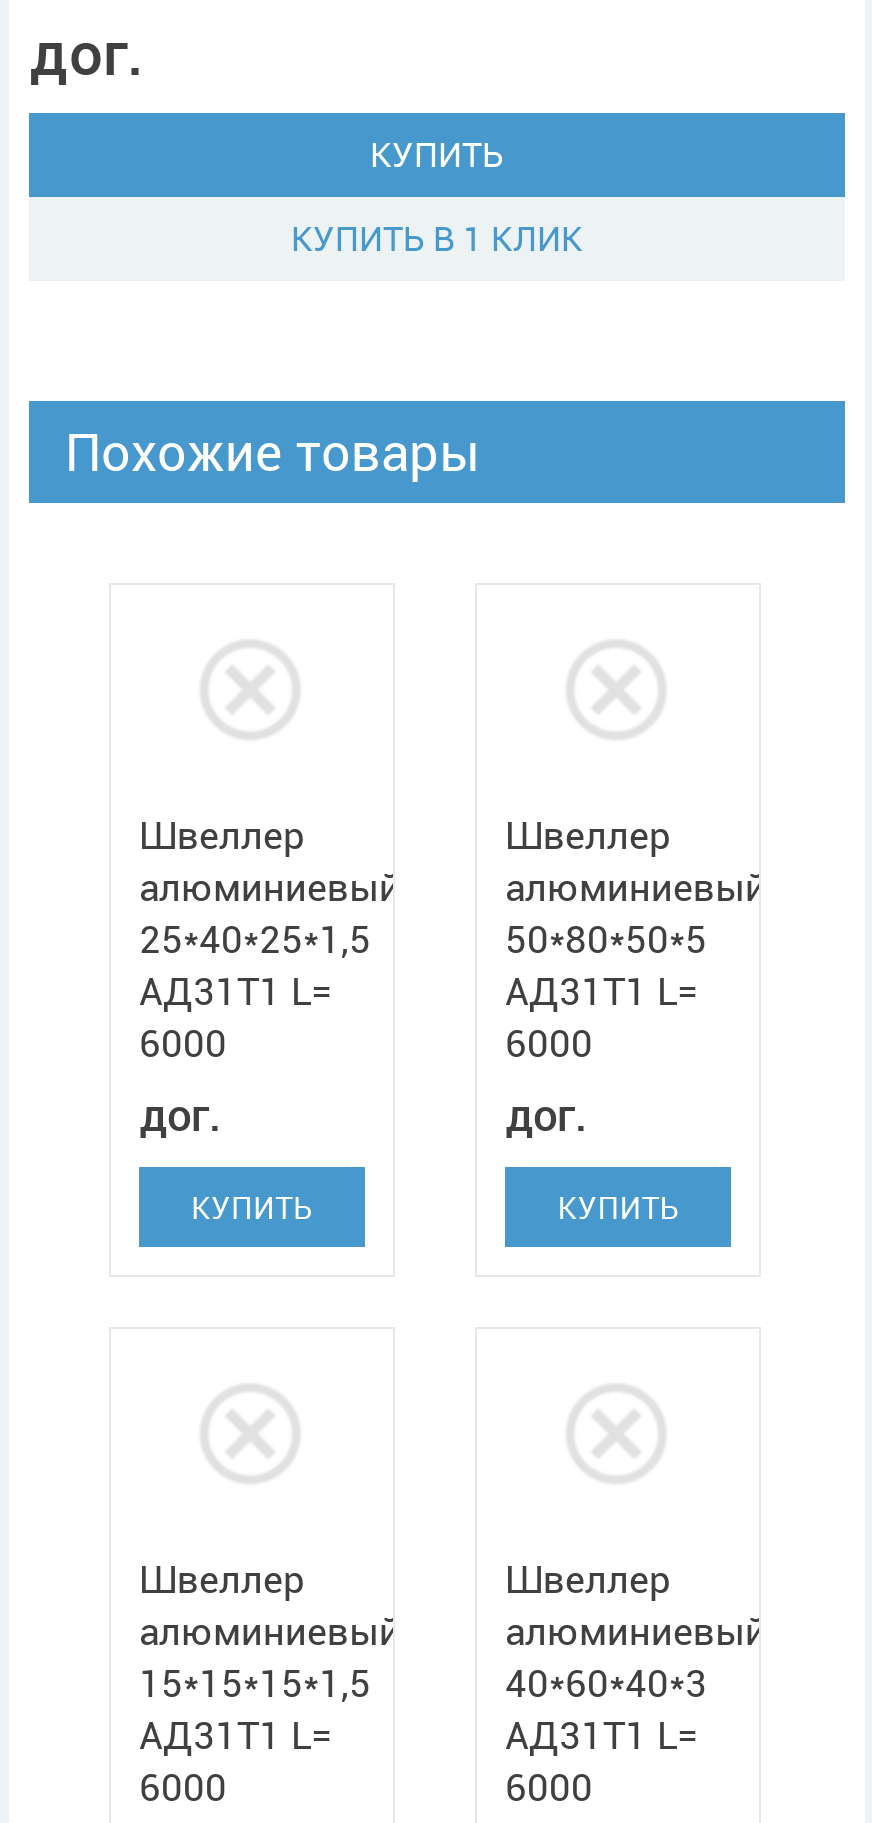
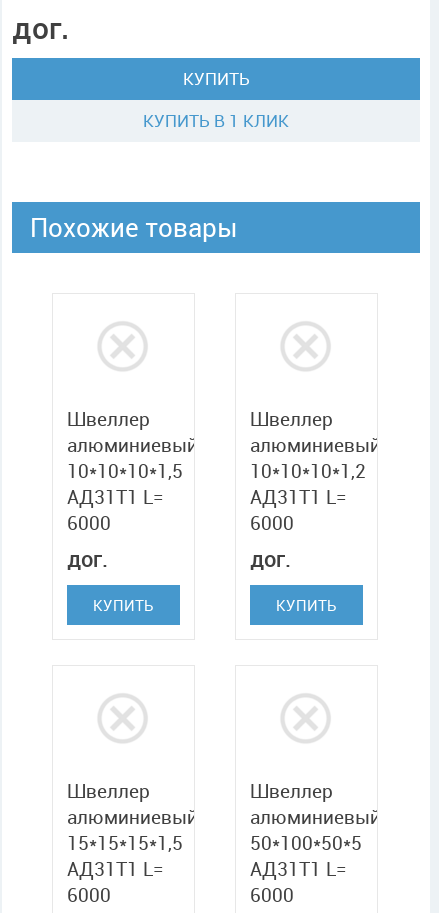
- 25*40*25*1,5
+ 10*10*10*1,5

- 50*80*50*5
+ 10*10*10*1,2

- 40*60*40*3
+ 50*100*50*5
